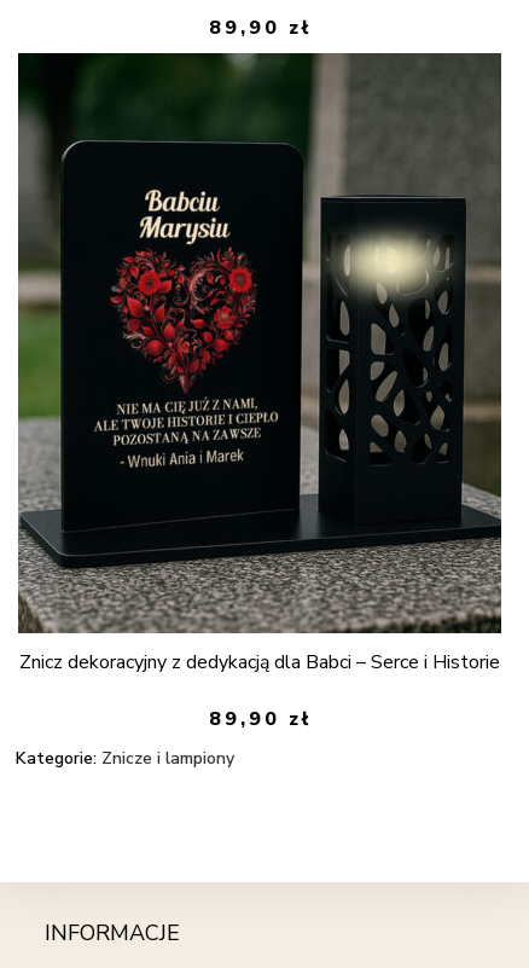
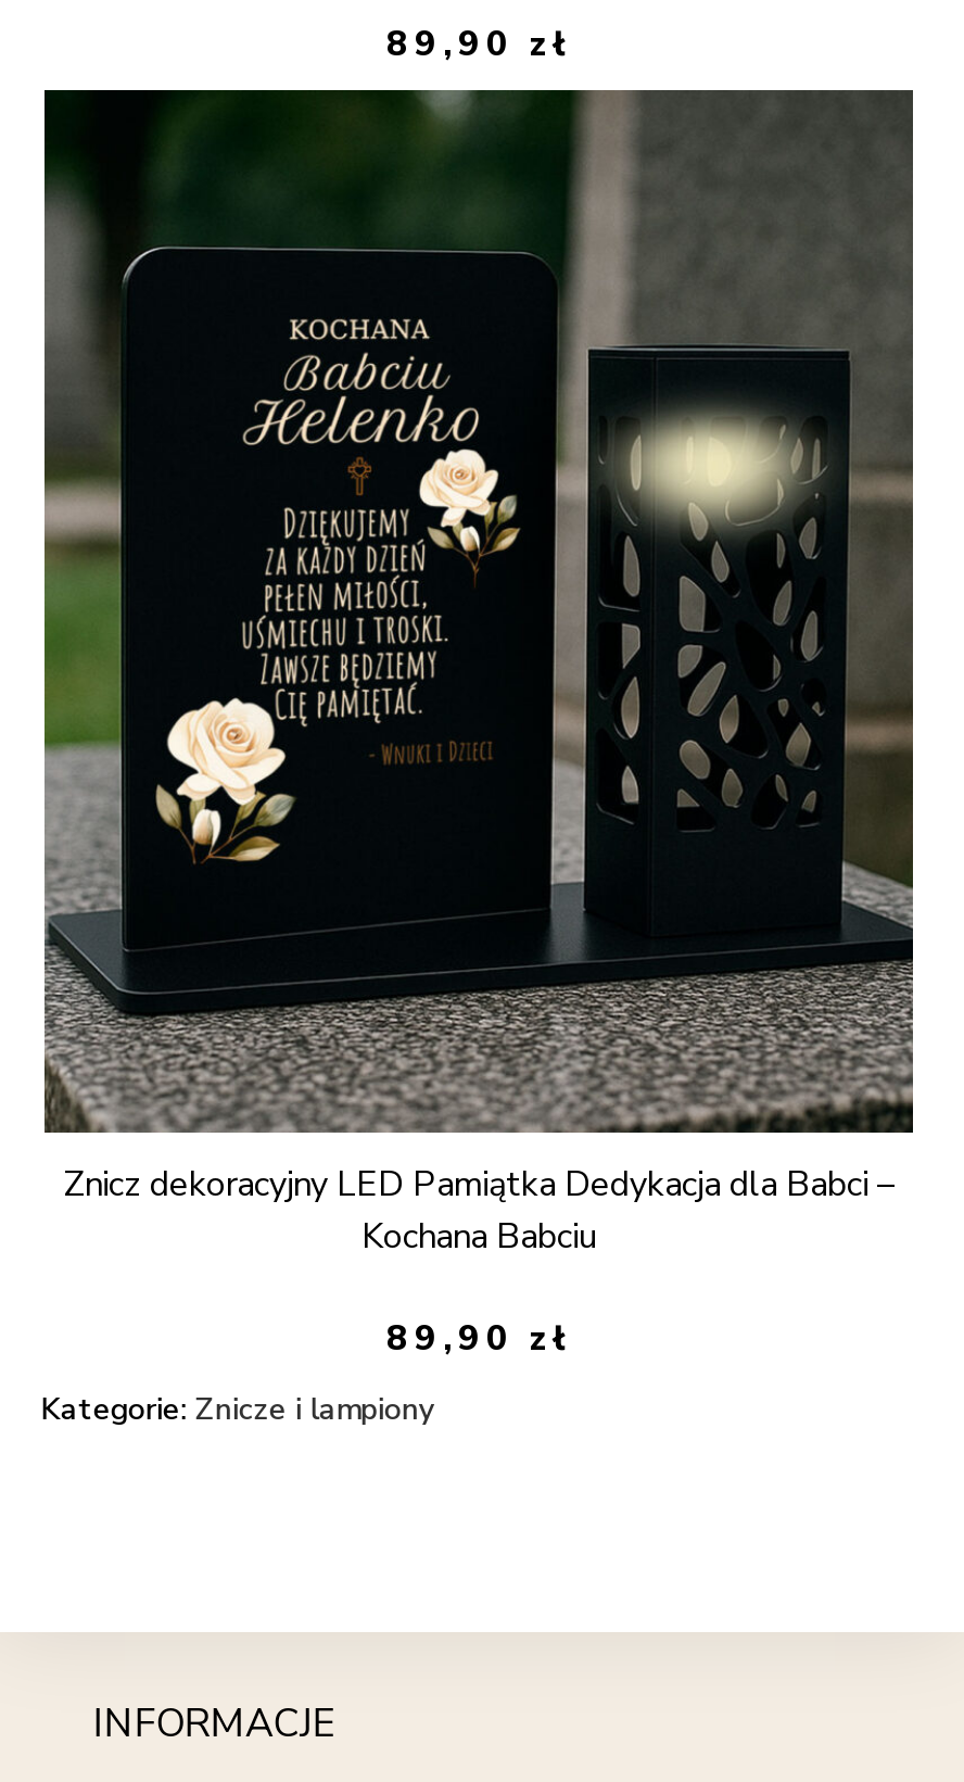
- [image]
+ [image]

- Znicz dekoracyjny z dedykacją dla Babci – Serce i Historie
+ Znicz dekoracyjny LED Pamiątka Dedykacja dla Babci –
+ Kochana Babciu
